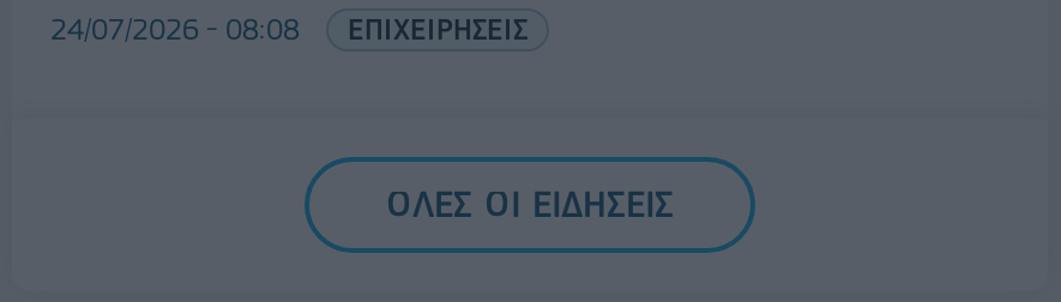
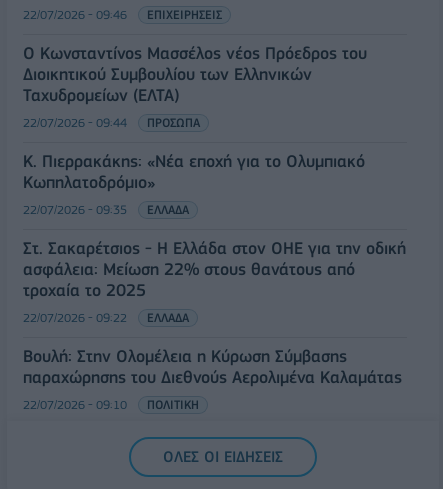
- 24/07/2026 - 08:08 ΕΠΙΧΕΙΡΗΣΕΙΣ
+ 22/07/2026 - 09:46 ΕΠΙΧΕΙΡΗΣΕΙΣ

+ Ο Κωνσταντίνος Μασσέλος νέος Πρόεδρος του
+ Διοικητικού Συμβουλίου των Ελληνικών
+ Ταχυδρομείων (ΕΛΤΑ)
+ 22/07/2026 - 09:44
+ ΠΡΟΣΩΠΑ
+ Κ. Πιερρακάκης: «Νέα εποχή για το Ολυμπιακό
+ Κωπηλατοδρόμιο»
+ 22/07/2026 - 09:35
+ ΕΛΛΑΔΑ
+ Στ. Σακαρέτσιος - Η Ελλάδα στον ΟΗΕ για την οδική
+ ασφάλεια: Μείωση 22% στους θανάτους από
+ τροχαία το 2025
+ 22/07/2026 - 09:22
+ ΕΛΛΑΔΑ
+ Βουλή: Στην Ολομέλεια η Κύρωση Σύμβασης
+ παραχώρησης του Διεθνούς Αερολιμένα Καλαμάτας
+ 22/07/2026 - 09:10
+ ΠΟΛΙΤΙΚΗ
